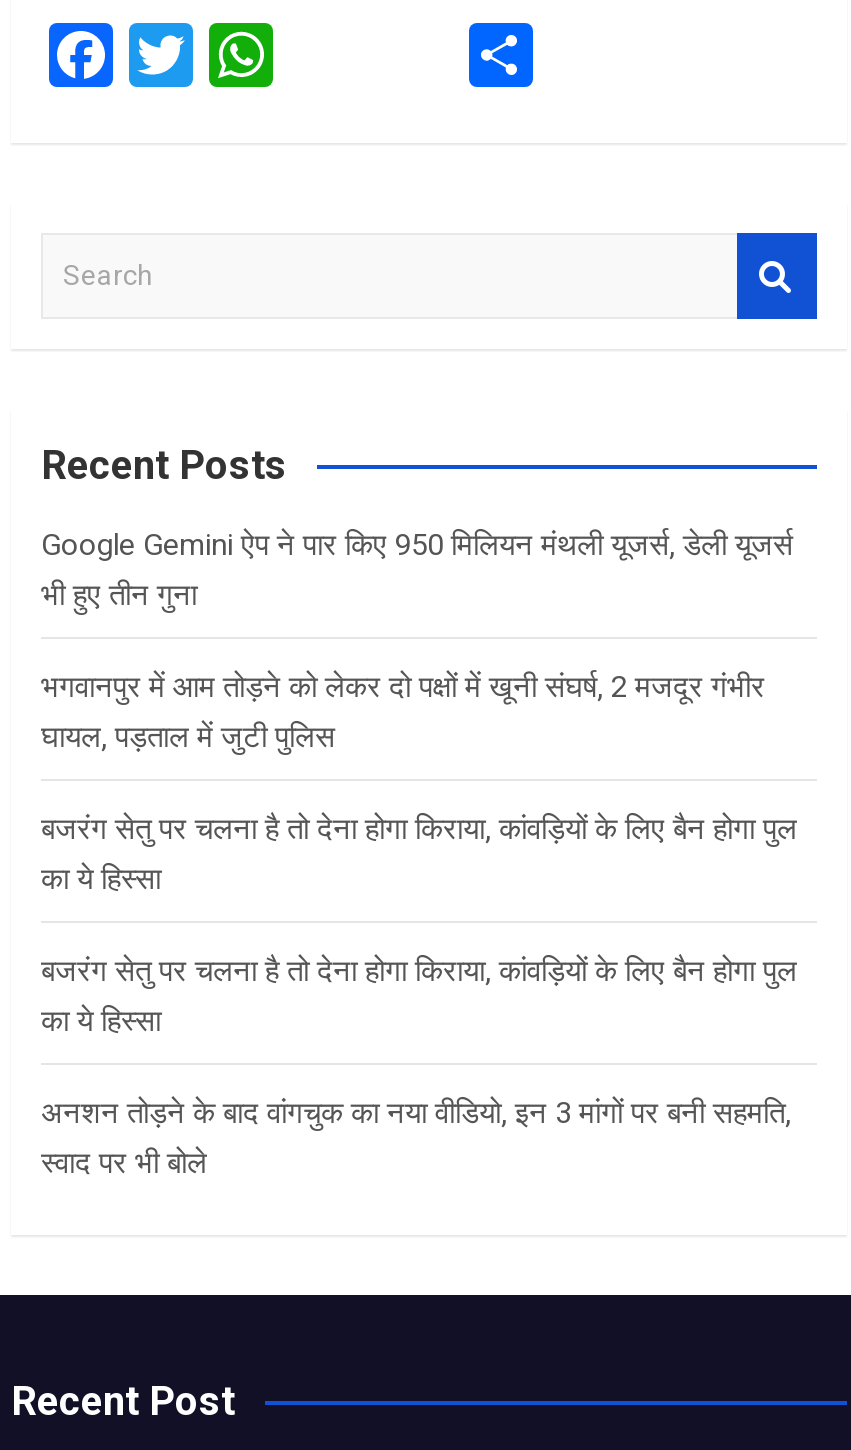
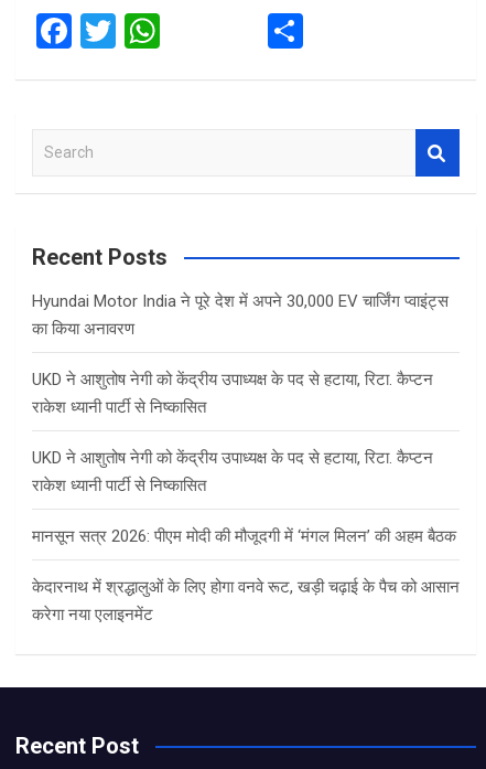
- Google Gemini ऐप ने पार किए 950 मिलियन मंथली यूजर्स, डेली यूजर्स
- भी हुए तीन गुना
+ Hyundai Motor India ने पूरे देश में अपने 30,000 EV चार्जिंग प्वाइंट्स
+ का किया अनावरण

- भगवानपुर में आम तोड़ने को लेकर दो पक्षों में खूनी संघर्ष, 2 मजदूर गंभीर
- घायल, पड़ताल में जुटी पुलिस
+ UKD ने आशुतोष नेगी को केंद्रीय उपाध्यक्ष के पद से हटाया, रिटा. कैप्टन
+ राकेश ध्यानी पार्टी से निष्कासित

- बजरंग सेतु पर चलना है तो देना होगा किराया, कांवड़ियों के लिए बैन होगा पुल
- का ये हिस्सा
+ UKD ने आशुतोष नेगी को केंद्रीय उपाध्यक्ष के पद से हटाया, रिटा. कैप्टन
+ राकेश ध्यानी पार्टी से निष्कासित

- बजरंग सेतु पर चलना है तो देना होगा किराया, कांवड़ियों के लिए बैन होगा पुल
- का ये हिस्सा
+ मानसून सत्र 2026: पीएम मोदी की मौजूदगी में ‘मंगल मिलन’ की अहम बैठक

- अनशन तोड़ने के बाद वांगचुक का नया वीडियो, इन 3 मांगों पर बनी सहमति,
- स्वाद पर भी बोले
+ केदारनाथ में श्रद्धालुओं के लिए होगा वनवे रूट, खड़ी चढ़ाई के पैच को आसान
+ करेगा नया एलाइनमेंट
